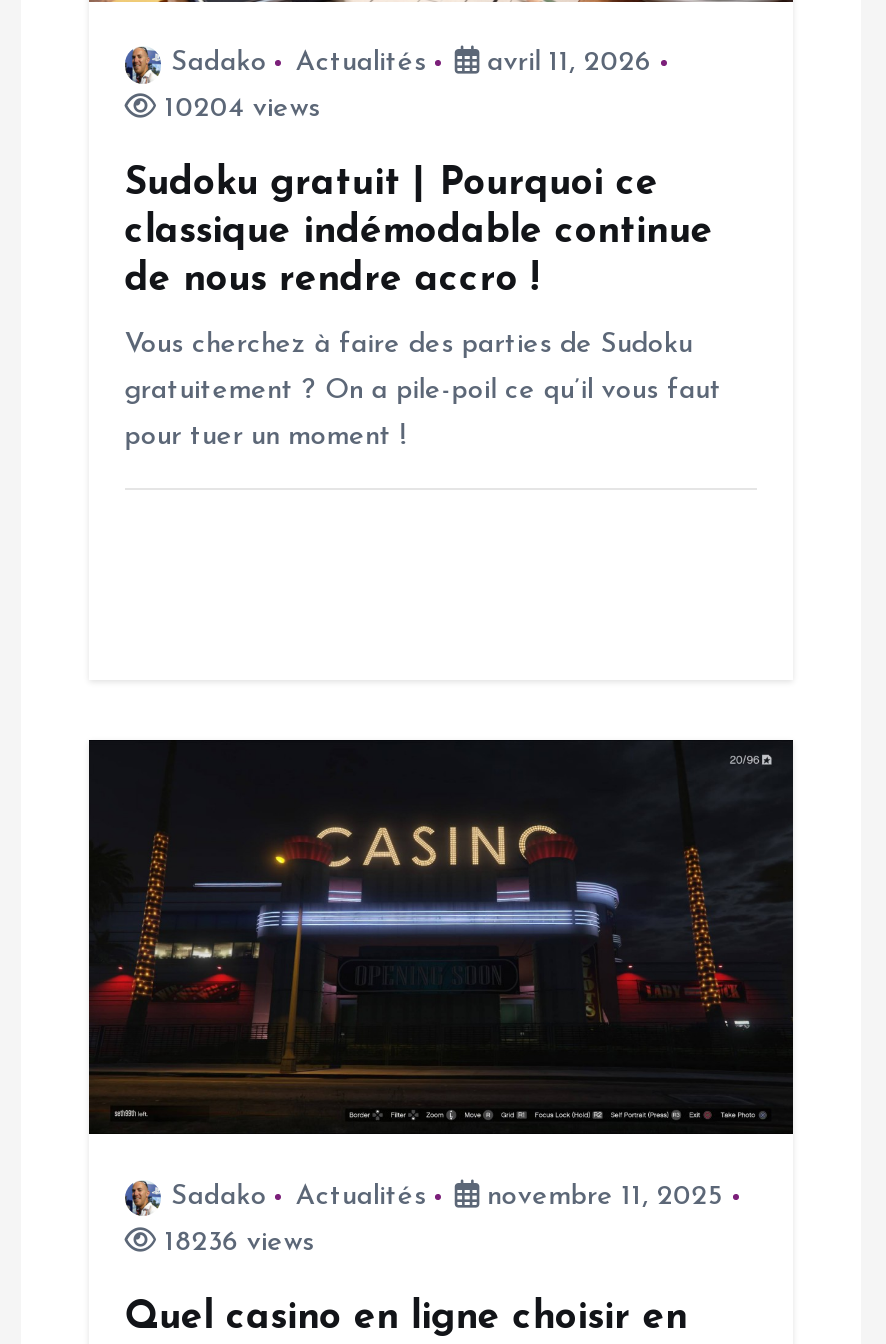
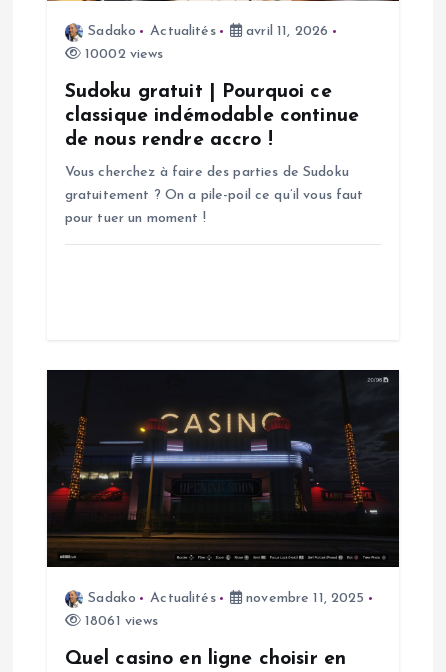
- 10204 views
+ 10002 views

- 18236 views
+ 18061 views
